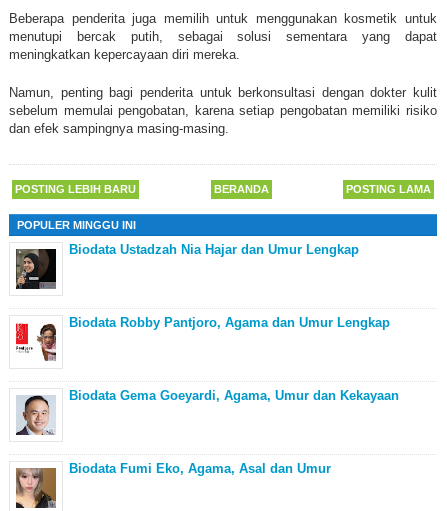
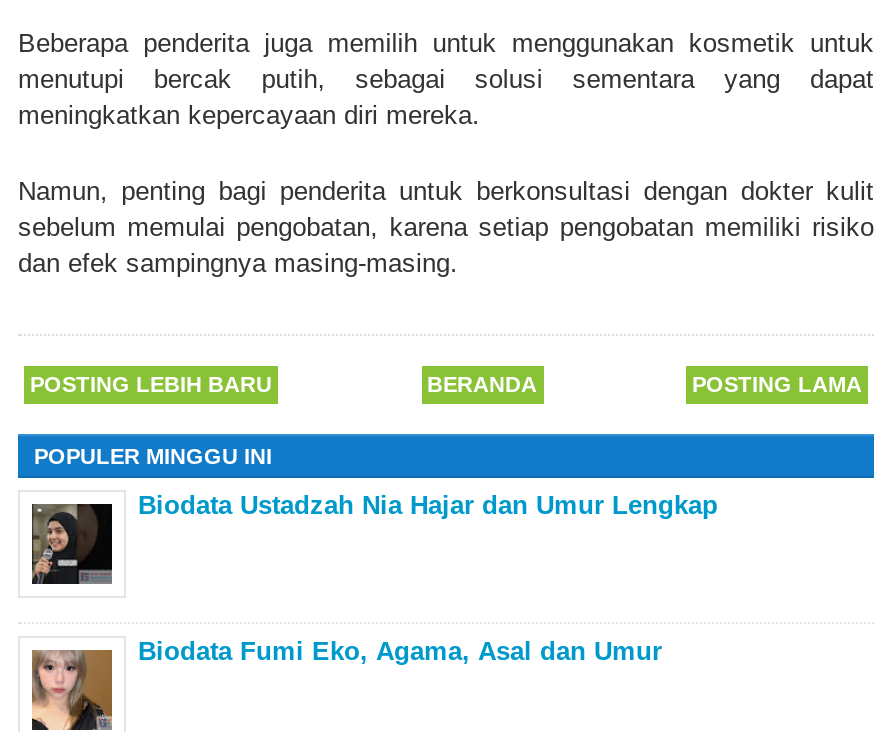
- [image]
- Biodata Robby Pantjoro, Agama dan Umur Lengkap

- [image]
- Biodata Gema Goeyardi, Agama, Umur dan Kekayaan
